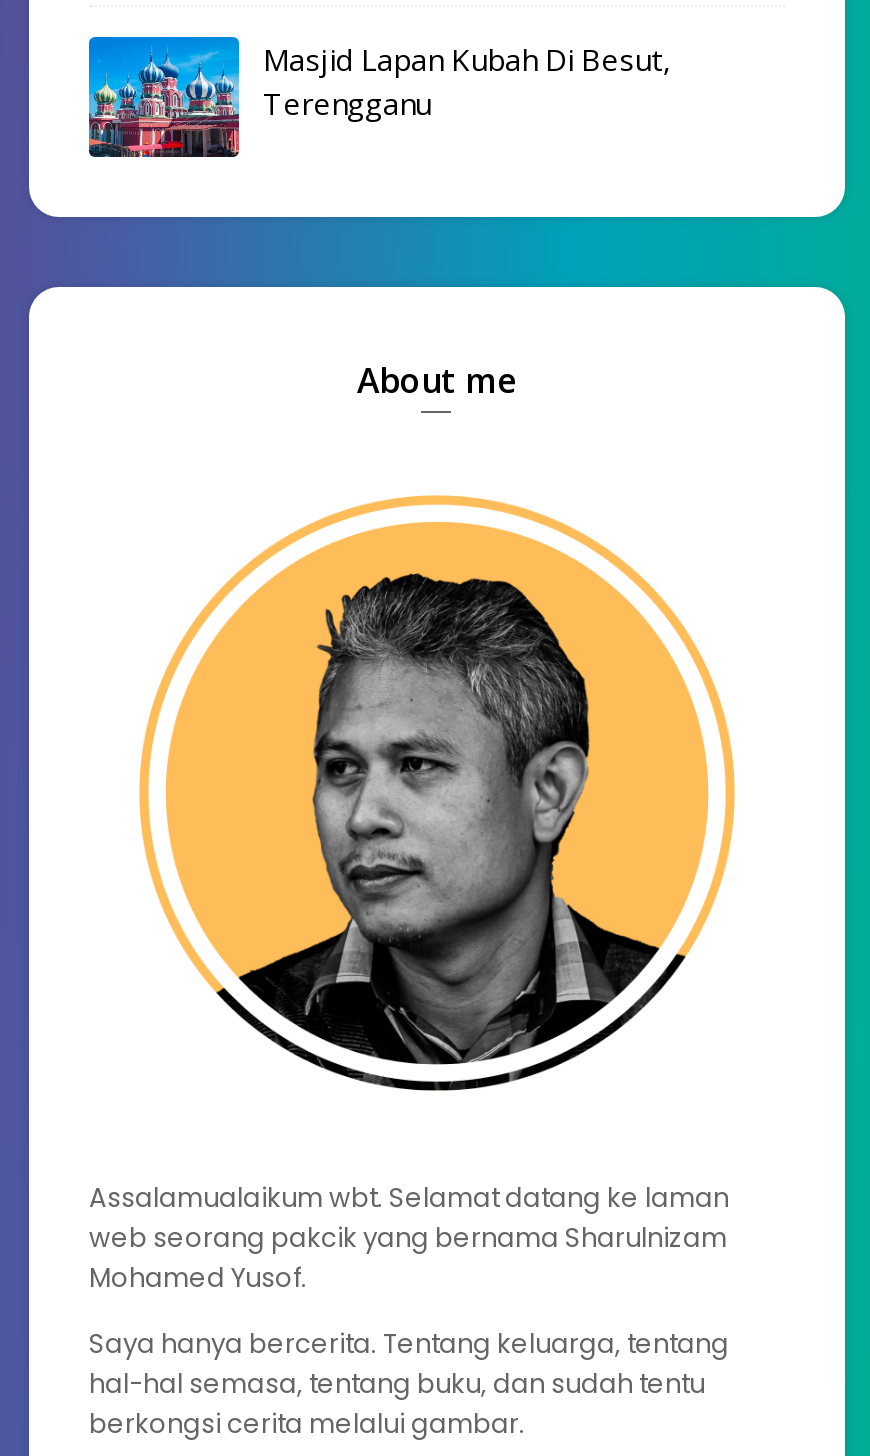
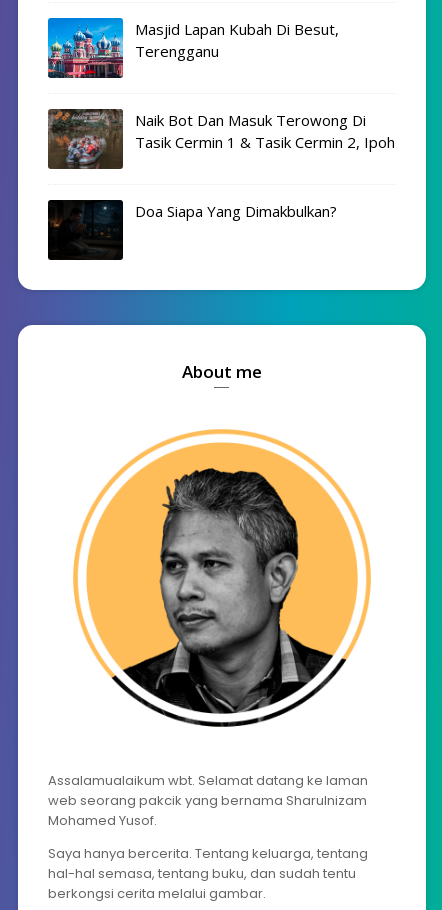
+ [image]
+ Naik Bot Dan Masuk Terowong Di
+ Tasik Cermin 1 & Tasik Cermin 2, Ipoh
+ Doa Siapa Yang Dimakbulkan?

+ [image]
